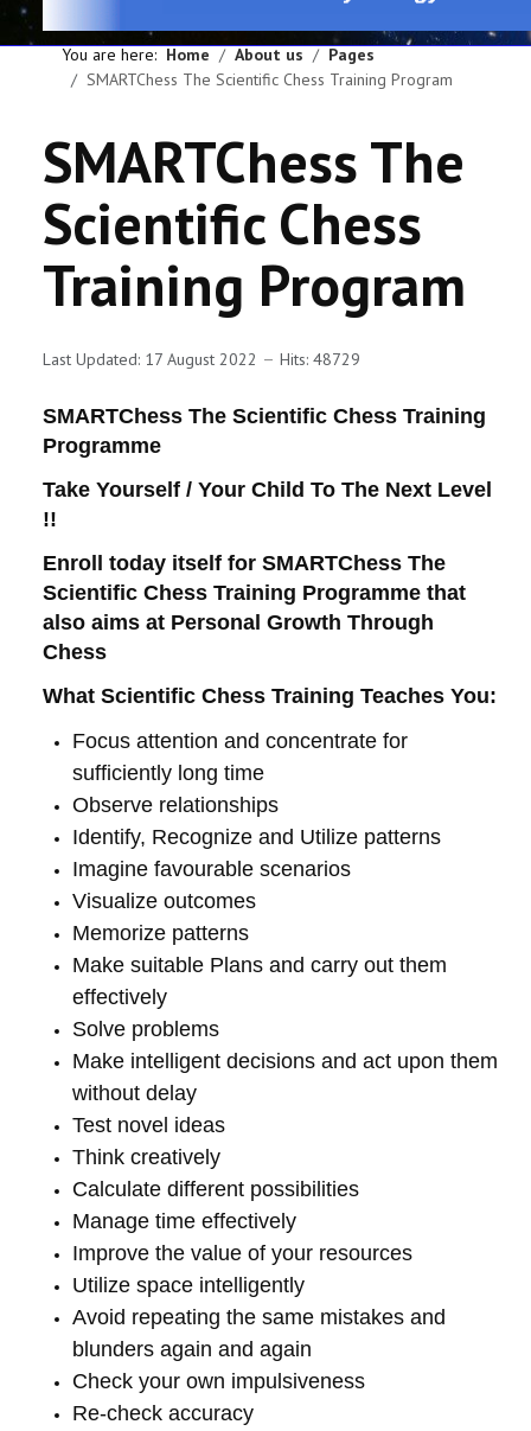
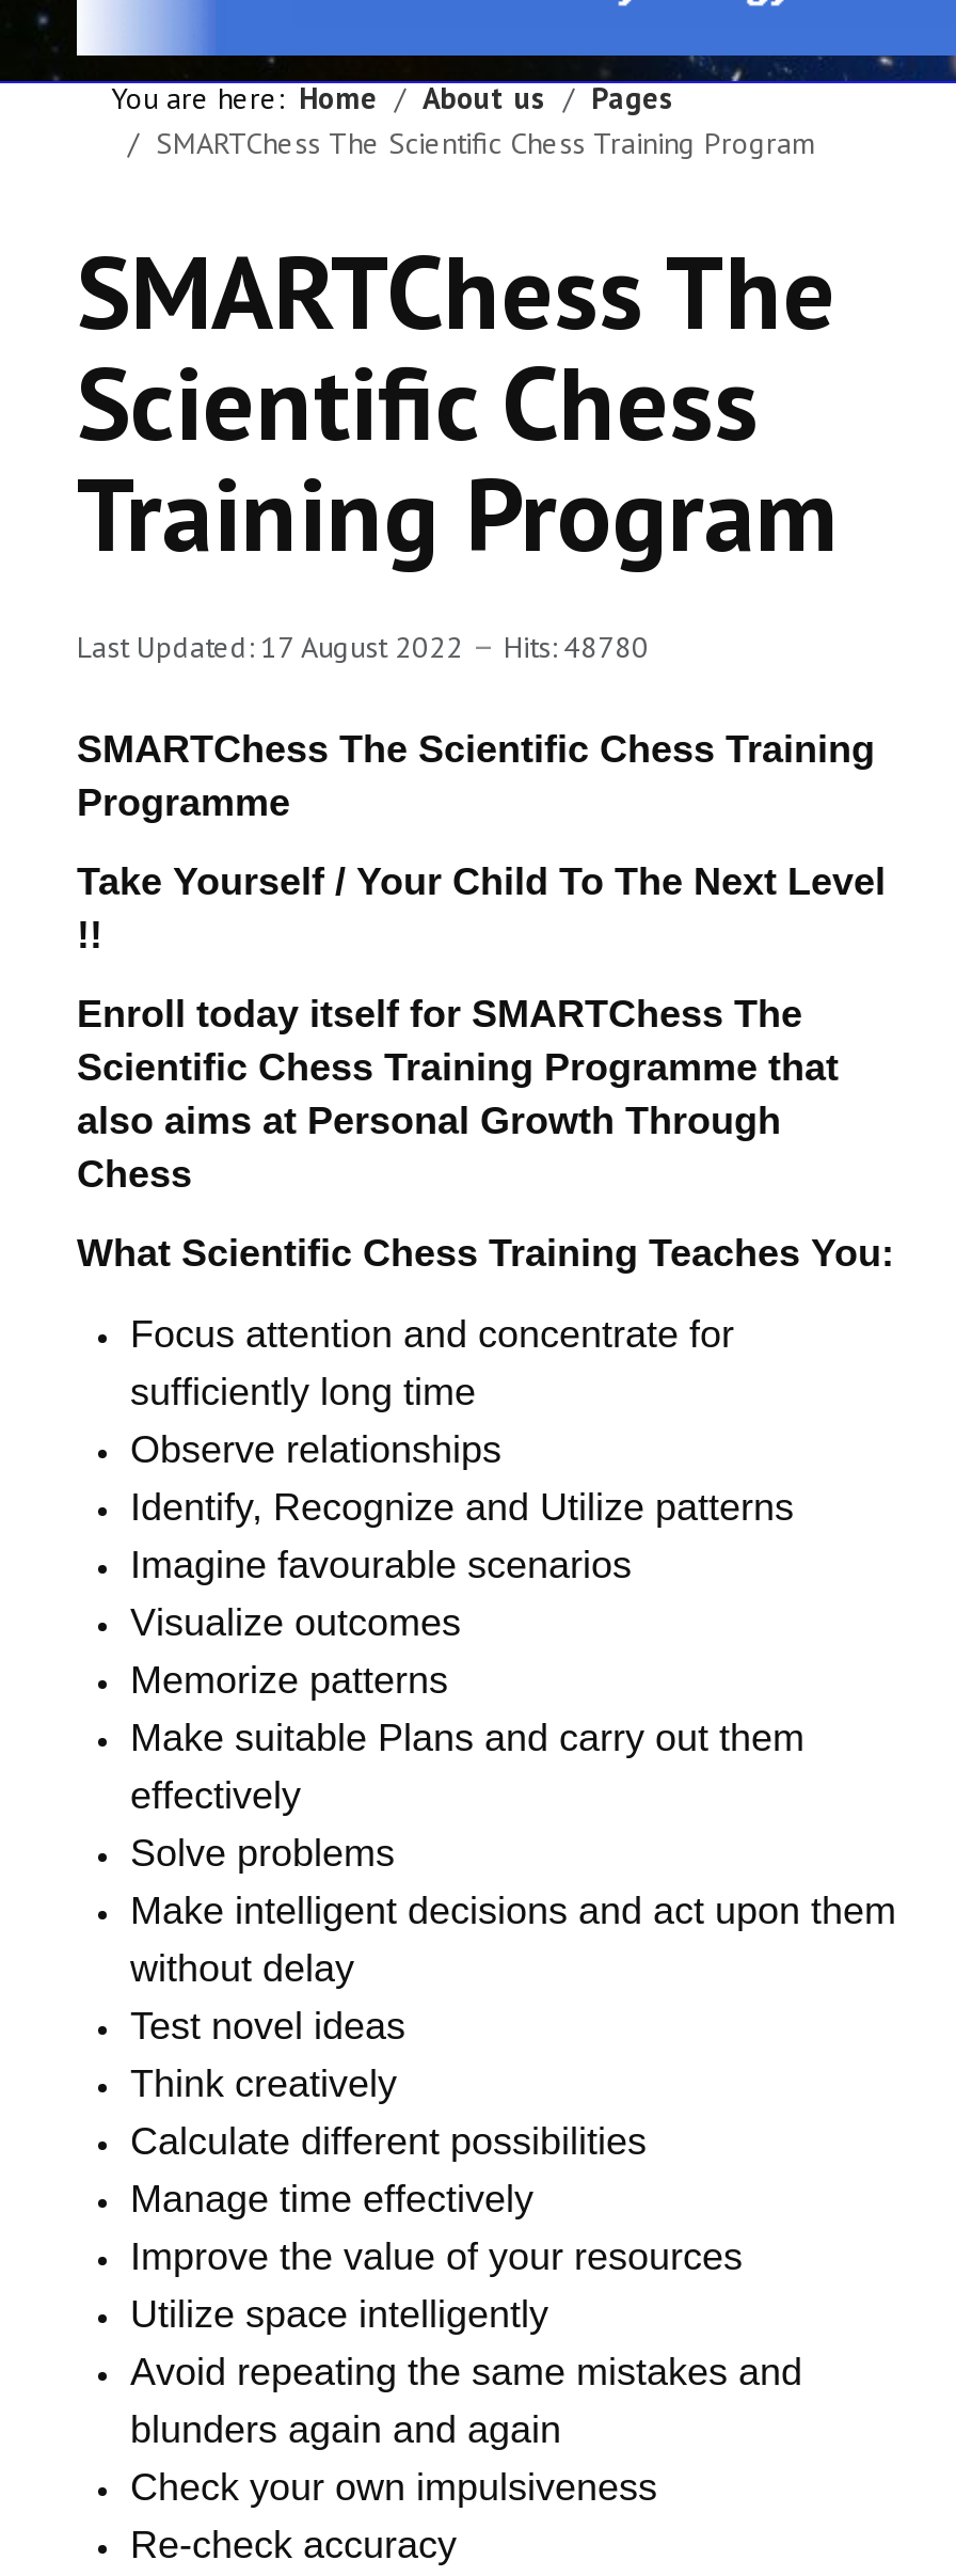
- Last Updated: 17 August 2022 Hits: 48729
+ Last Updated: 17 August 2022 Hits: 48780
